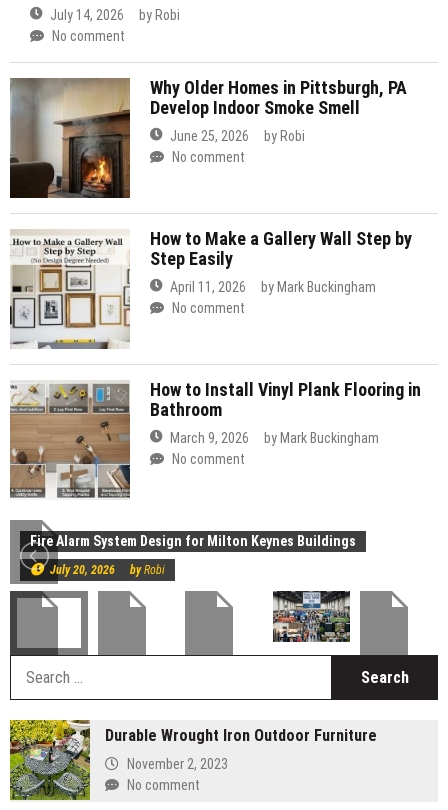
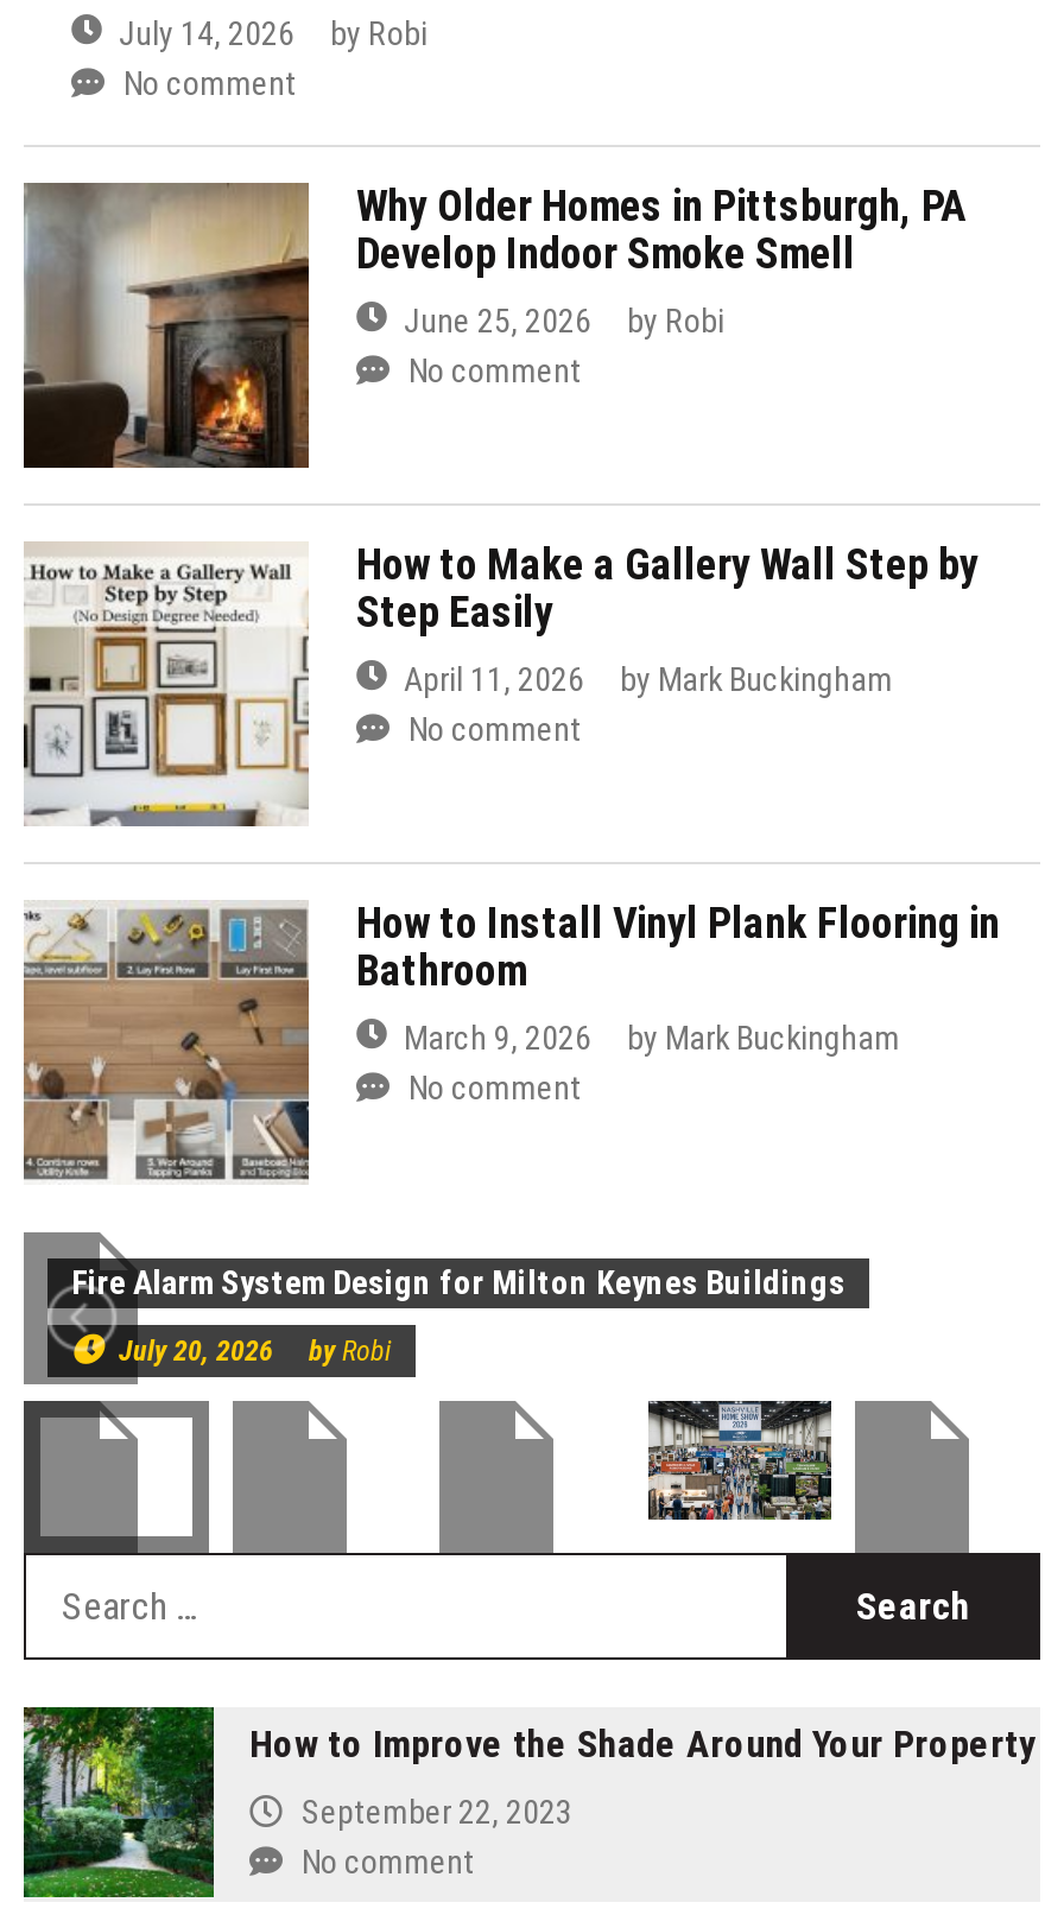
- [image]
- Durable Wrought Iron Outdoor Furniture
+ [image]
+ How to Improve the Shade Around Your Property

- November 2, 2023
+ September 22, 2023
